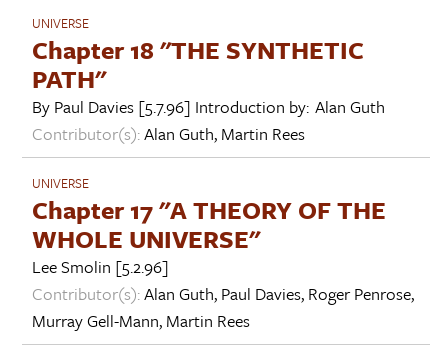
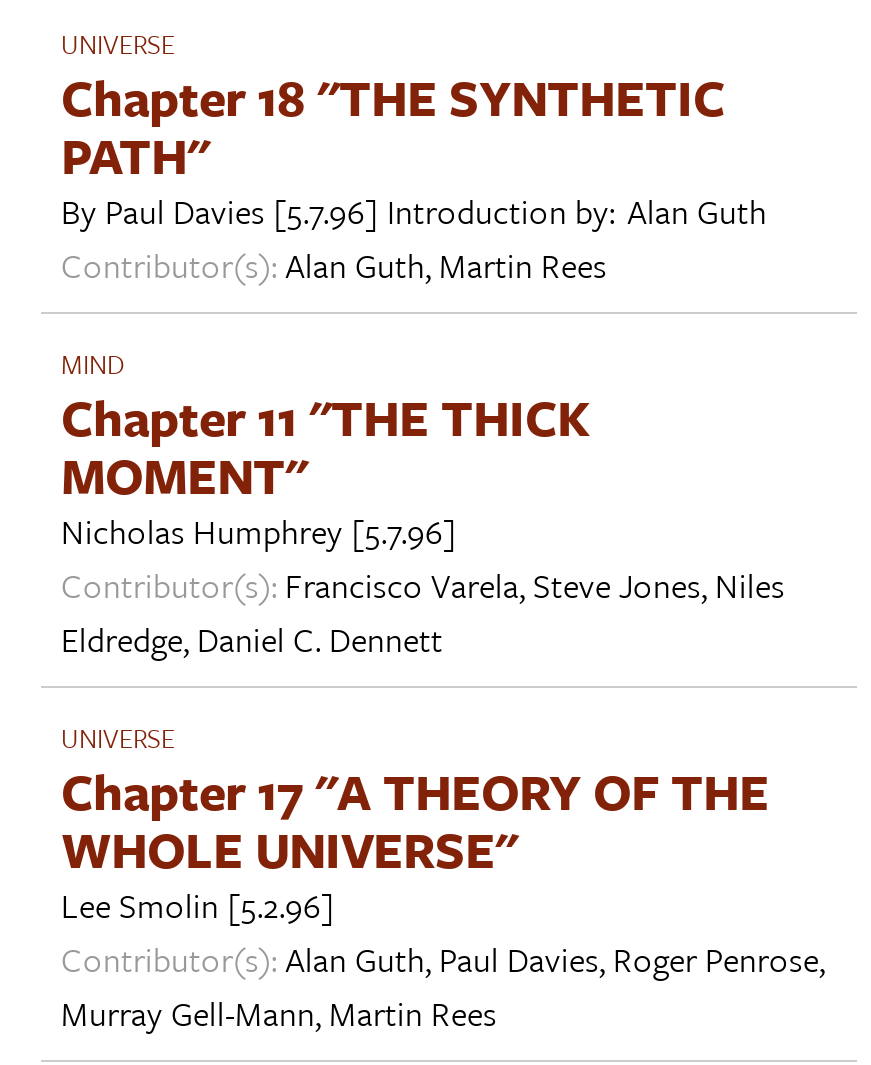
+ MIND
+ Chapter 11 "THE THICK
+ MOMENT"
+ Nicholas Humphrey [5.7.96]
+ Contributor(s): Francisco Varela, Steve Jones, Niles
+ Eldredge, Daniel C. Dennett
